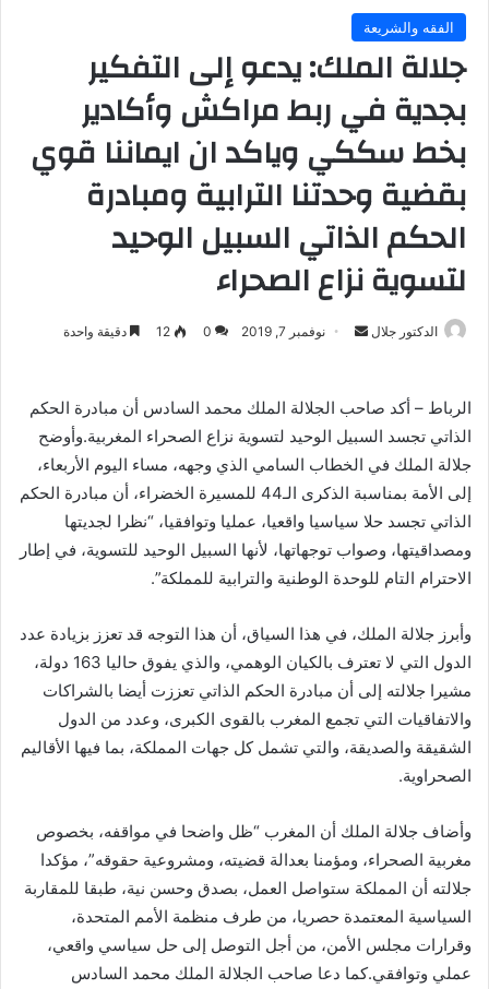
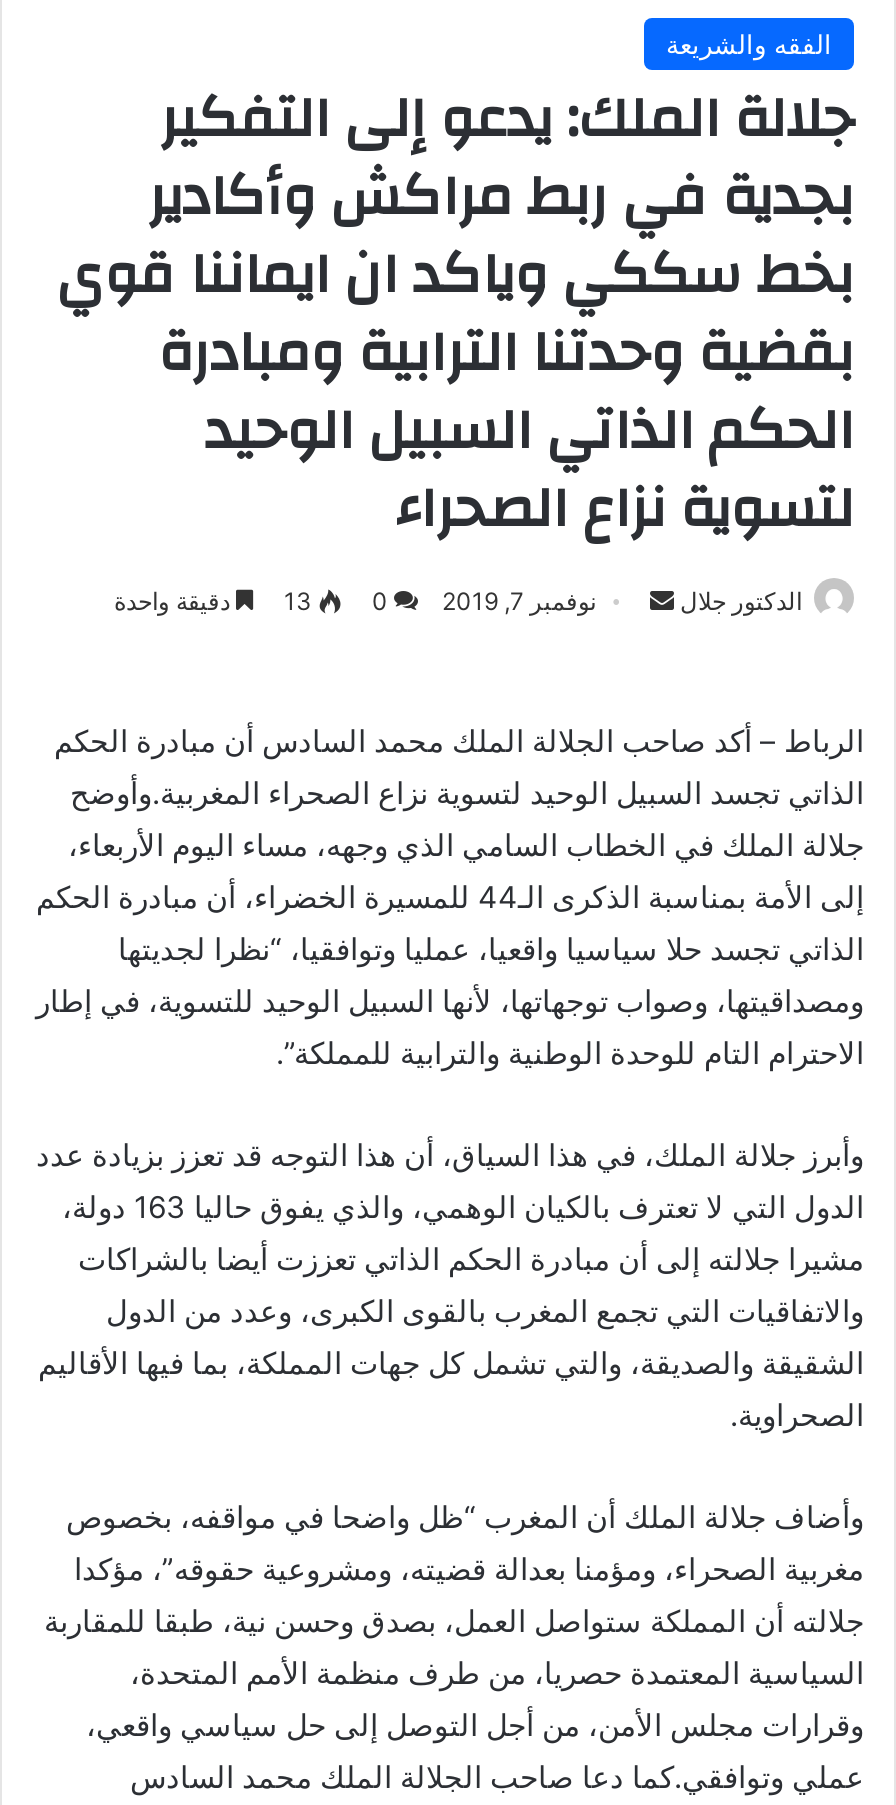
- 0 12 دقيقة واحدة
+ 0 13 دقيقة واحدة
